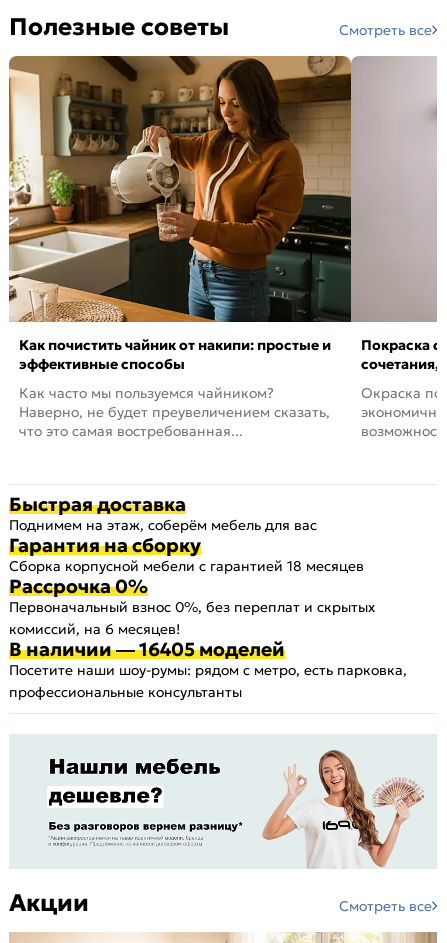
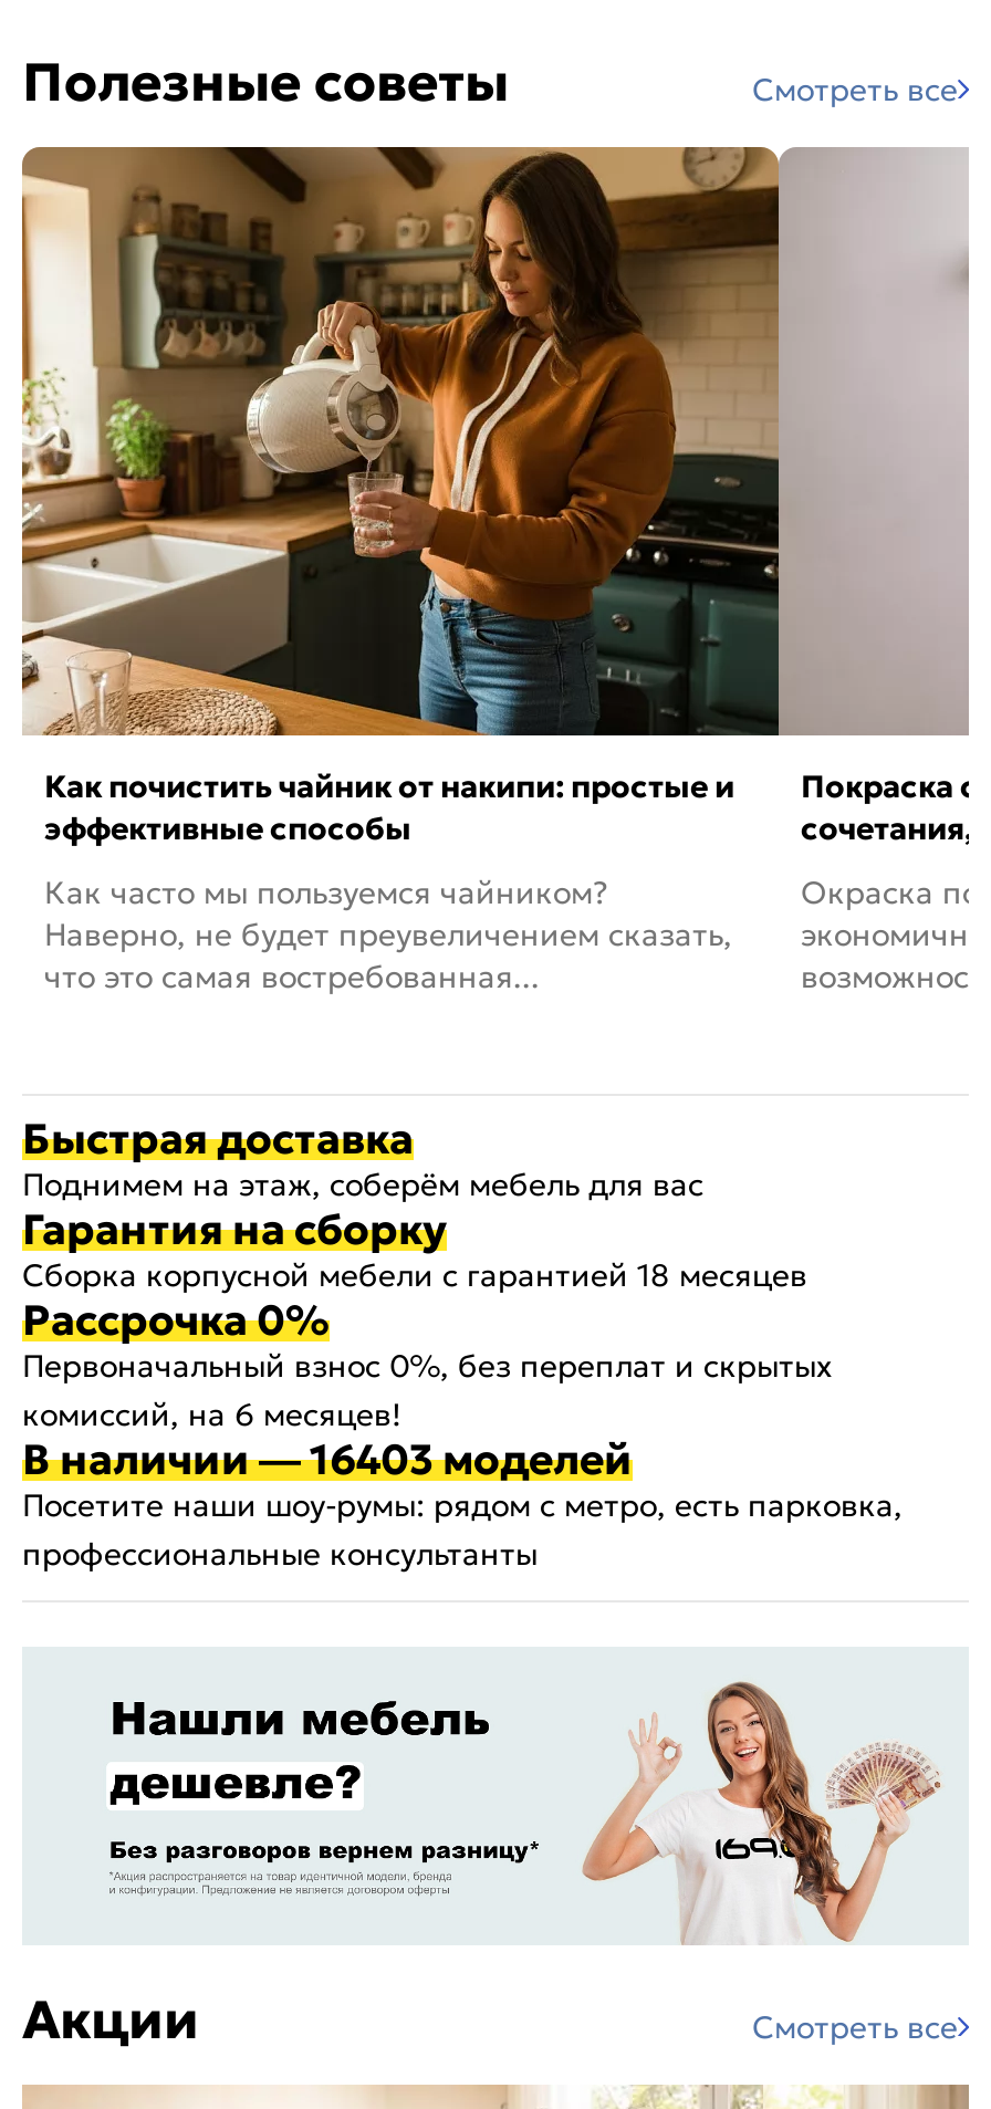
- В наличии — 16405 моделей
+ В наличии — 16403 моделей
